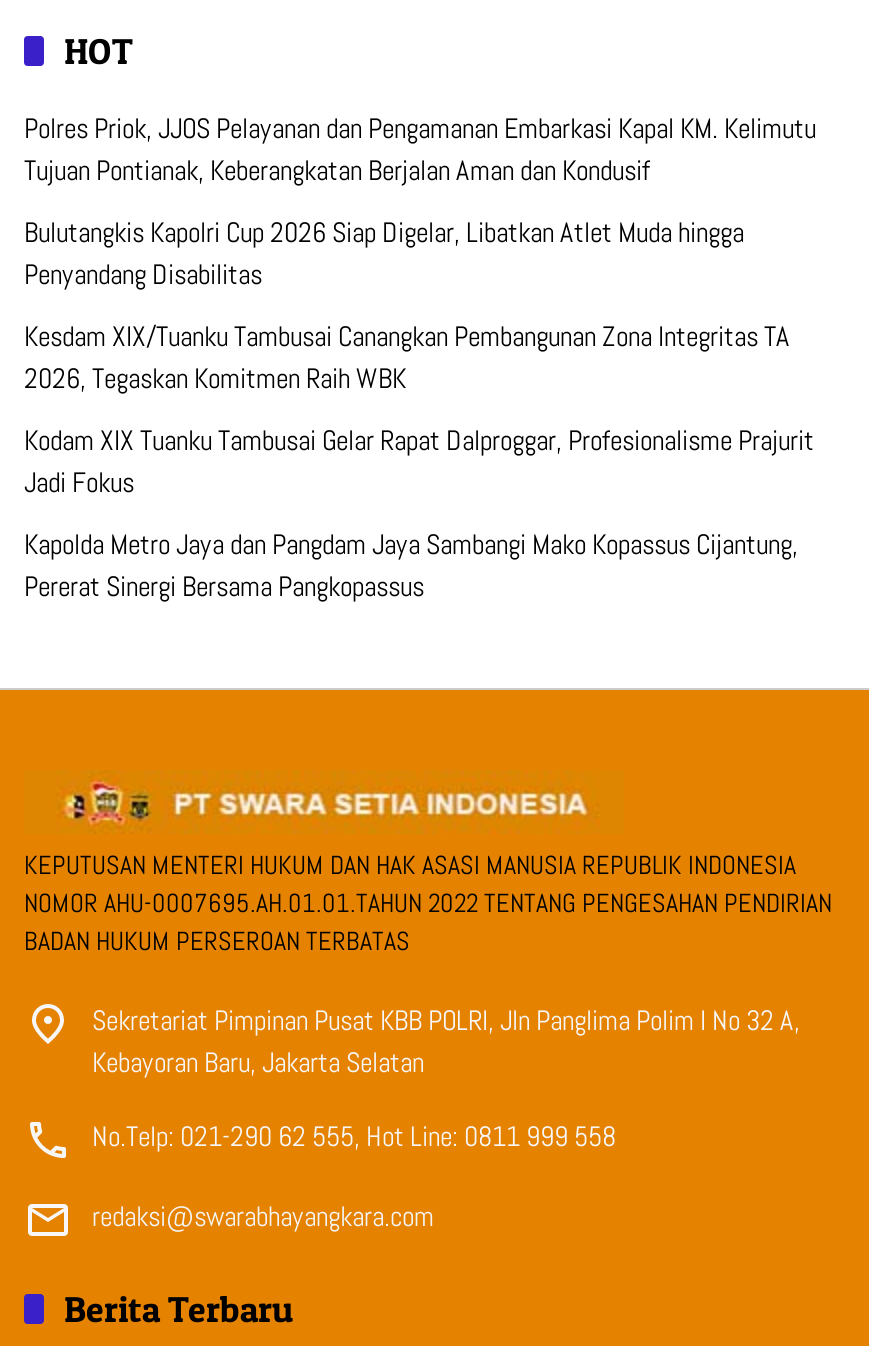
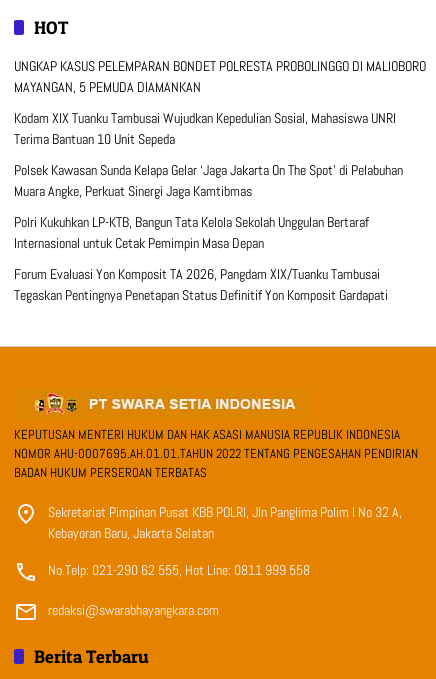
- Polres Priok, JJOS Pelayanan dan Pengamanan Embarkasi Kapal KM. Kelimutu
- Tujuan Pontianak, Keberangkatan Berjalan Aman dan Kondusif
+ UNGKAP KASUS PELEMPARAN BONDET POLRESTA PROBOLINGGO DI MALIOBORO
+ MAYANGAN, 5 PEMUDA DIAMANKAN

- Bulutangkis Kapolri Cup 2026 Siap Digelar, Libatkan Atlet Muda hingga
- Penyandang Disabilitas
+ Kodam XIX Tuanku Tambusai Wujudkan Kepedulian Sosial, Mahasiswa UNRI
+ Terima Bantuan 10 Unit Sepeda

- Kesdam XIX/Tuanku Tambusai Canangkan Pembangunan Zona Integritas TA
- 2026, Tegaskan Komitmen Raih WBK
+ Polsek Kawasan Sunda Kelapa Gelar ‘Jaga Jakarta On The Spot’ di Pelabuhan
+ Muara Angke, Perkuat Sinergi Jaga Kamtibmas

- Kodam XIX Tuanku Tambusai Gelar Rapat Dalproggar, Profesionalisme Prajurit
- Jadi Fokus
+ Polri Kukuhkan LP-KTB, Bangun Tata Kelola Sekolah Unggulan Bertaraf
+ Internasional untuk Cetak Pemimpin Masa Depan

- Kapolda Metro Jaya dan Pangdam Jaya Sambangi Mako Kopassus Cijantung,
- Pererat Sinergi Bersama Pangkopassus
+ Forum Evaluasi Yon Komposit TA 2026, Pangdam XIX/Tuanku Tambusai
+ Tegaskan Pentingnya Penetapan Status Definitif Yon Komposit Gardapati
